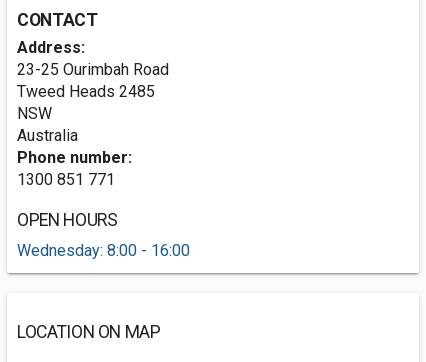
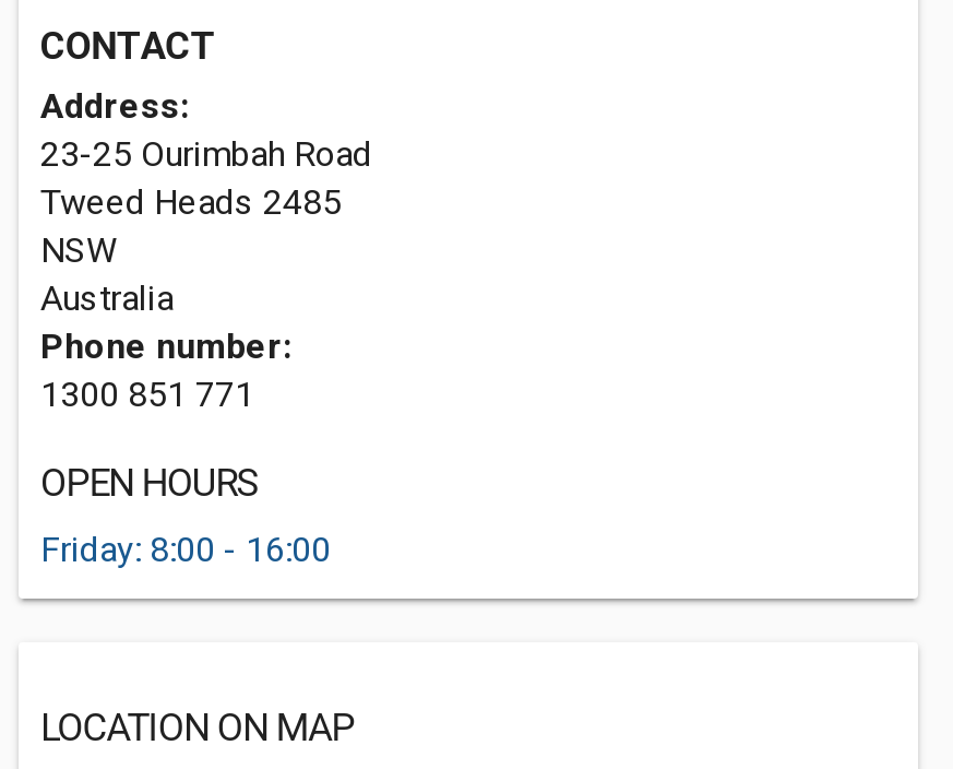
- Wednesday: 8:00 - 16:00
+ Friday: 8:00 - 16:00
